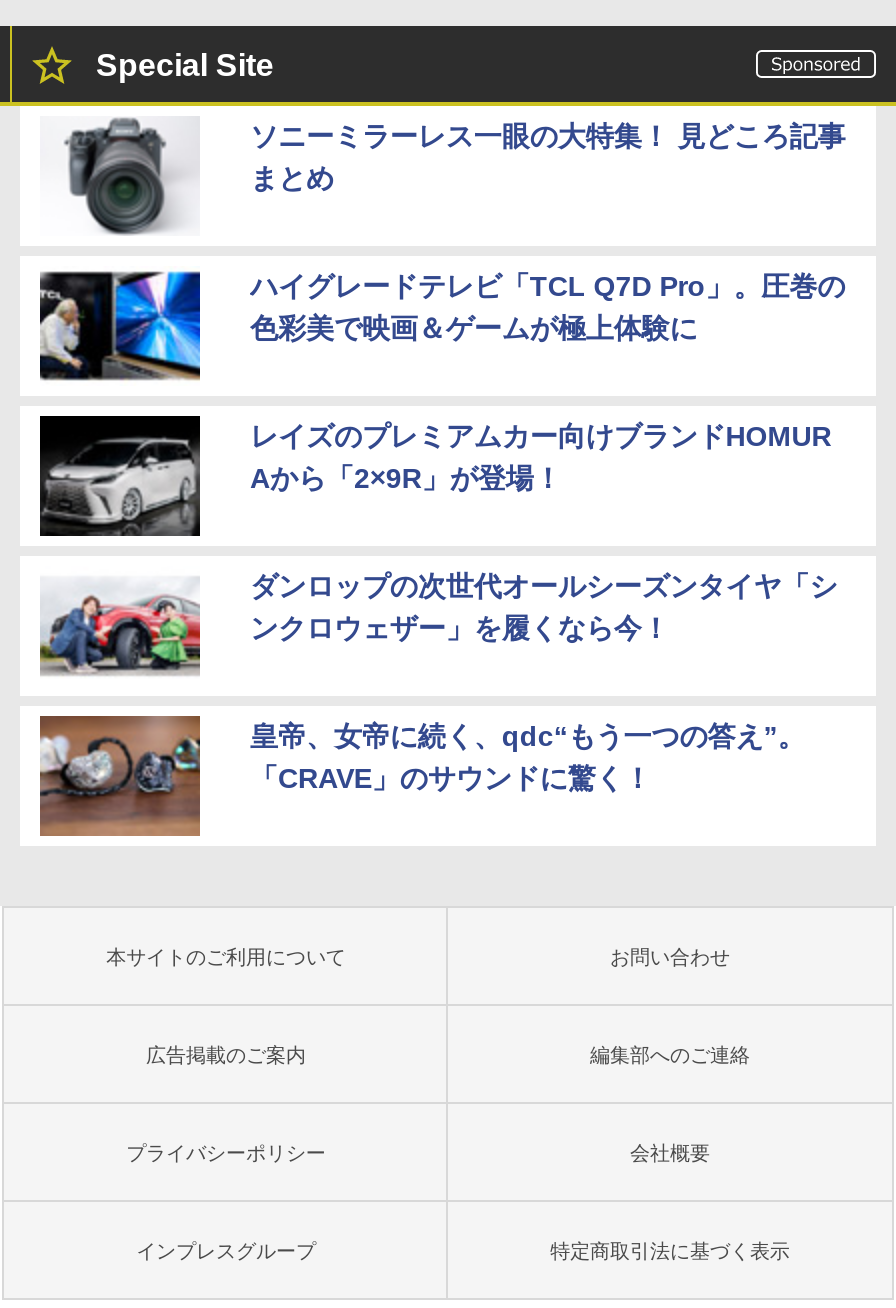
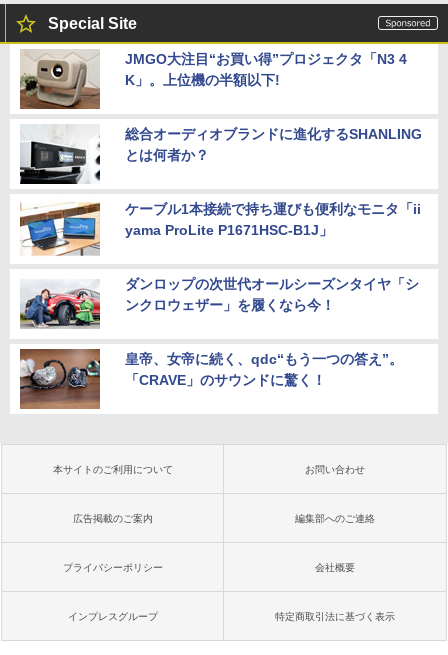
- [image]
- ソニーミラーレス一眼の大特集！ 見どころ記事
- まとめ
+ [image]
+ JMGO大注目“お買い得”プロジェクタ「N3 4
+ K」。上位機の半額以下!

- [image]
- ハイグレードテレビ「TCL Q7D Pro」。圧巻の
- 色彩美で映画＆ゲームが極上体験に
+ [image]
+ 総合オーディオブランドに進化するSHANLING
+ とは何者か？

- [image]
- レイズのプレミアムカー向けブランドHOMUR
- Aから「2×9R」が登場！
+ [image]
+ ケーブル1本接続で持ち運びも便利なモニタ「ii
+ yama ProLite P1671HSC-B1J」
